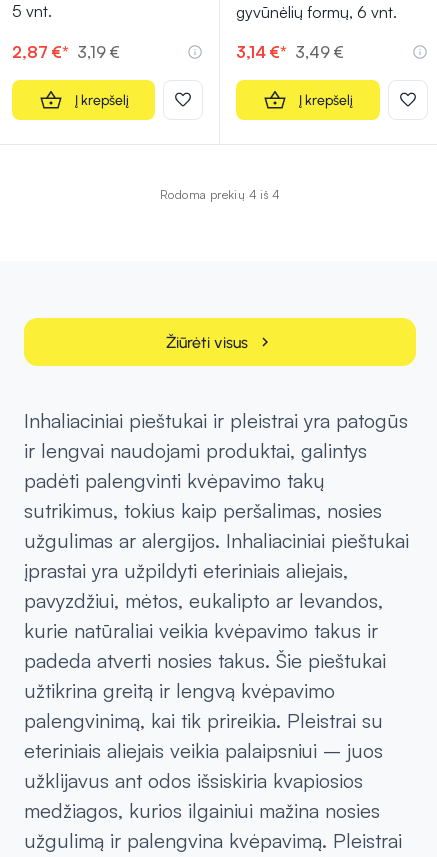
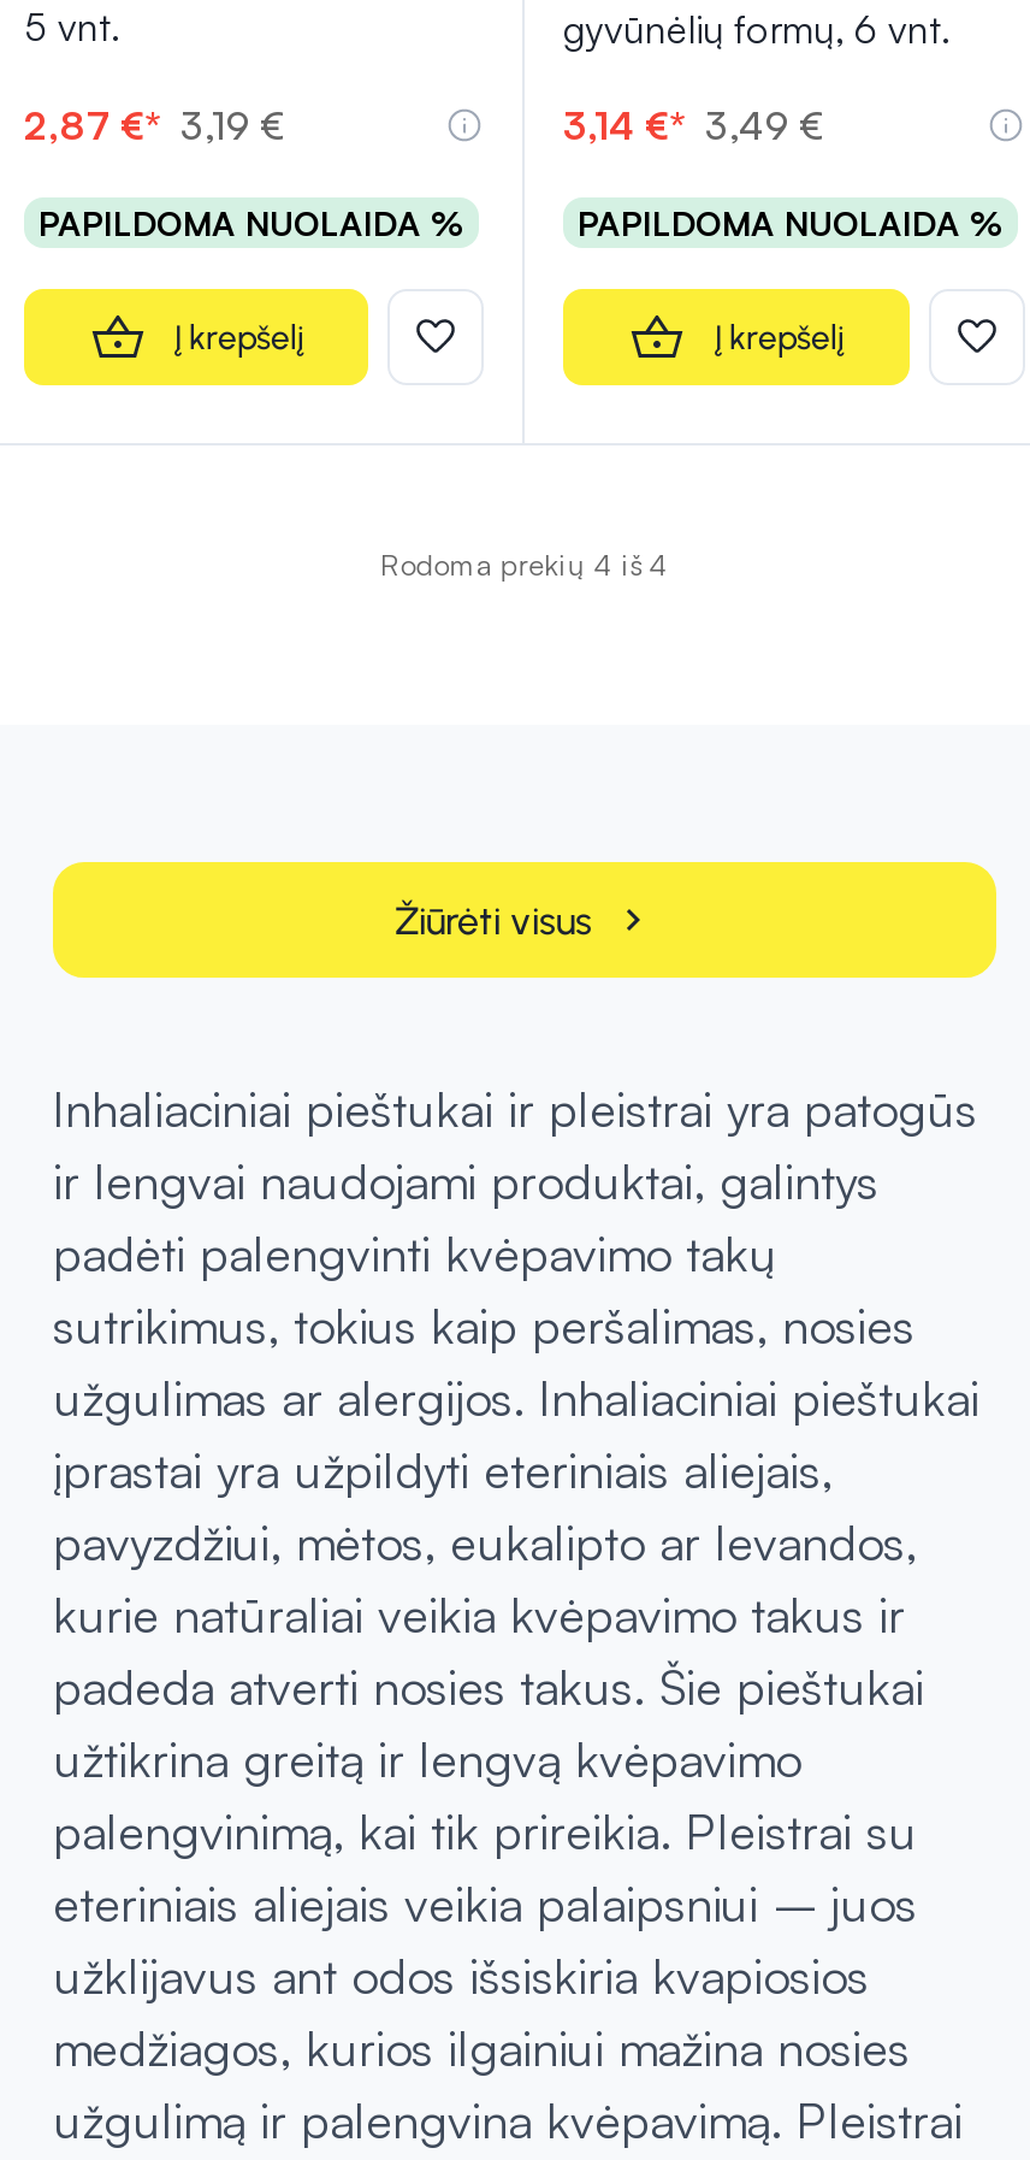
+ PAPILDOMA NUOLAIDA %

+ PAPILDOMA NUOLAIDA %
